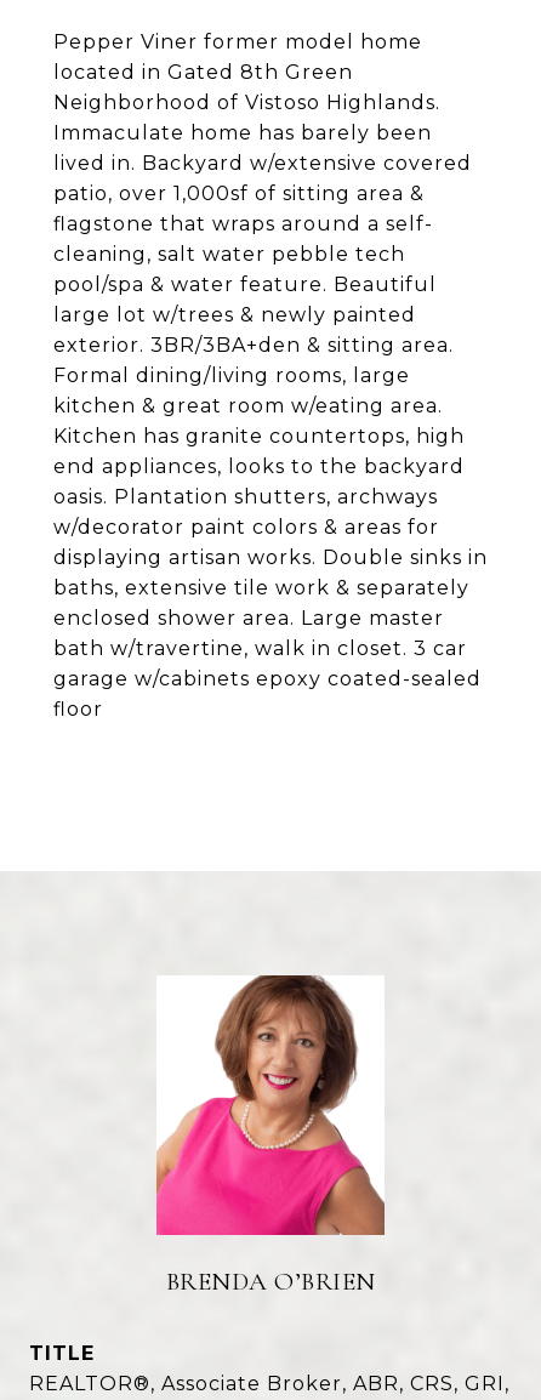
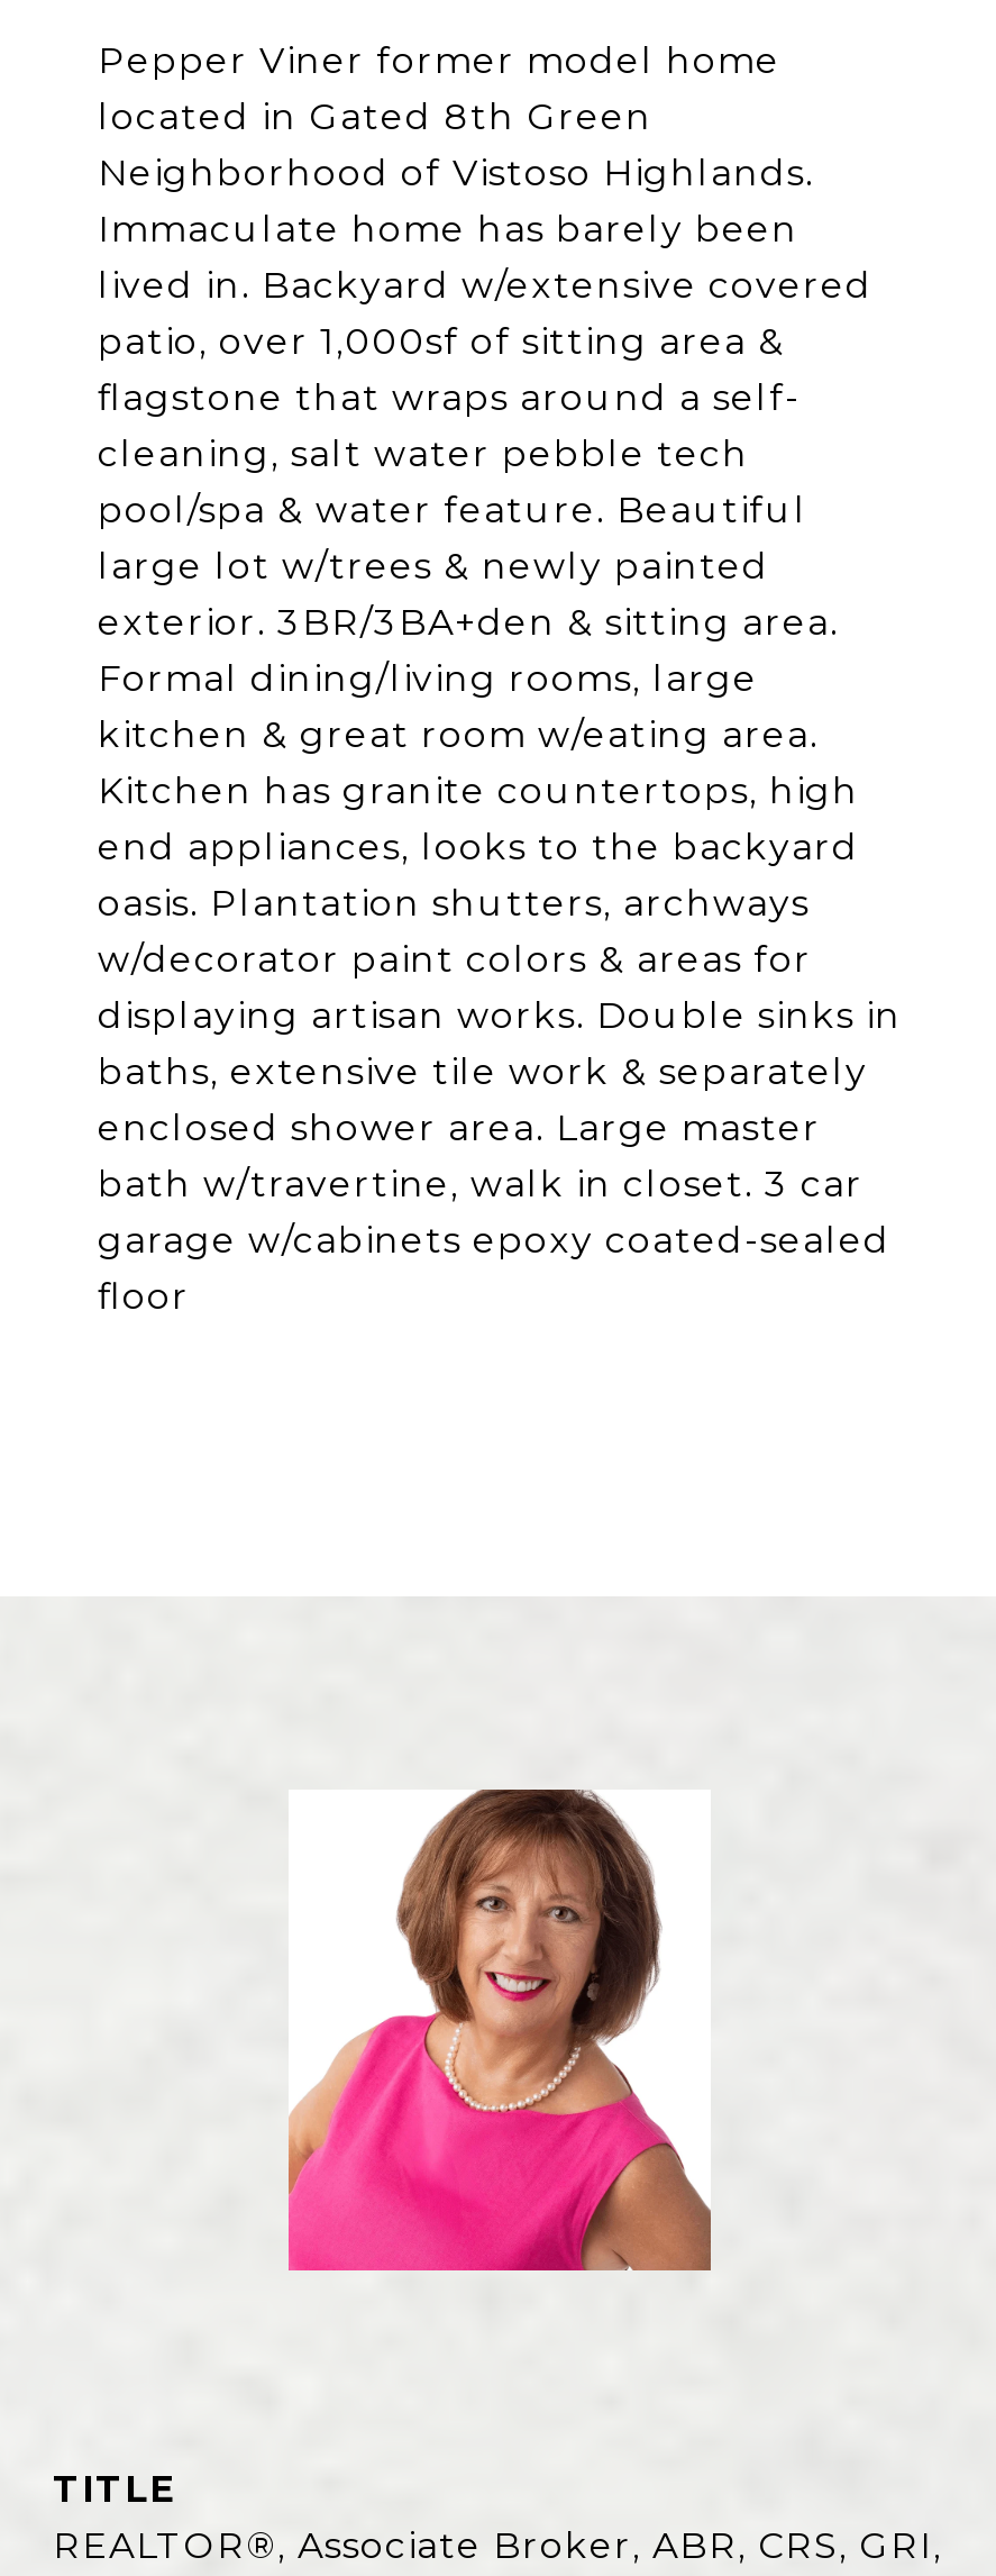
- BRENDA O’BRIEN
